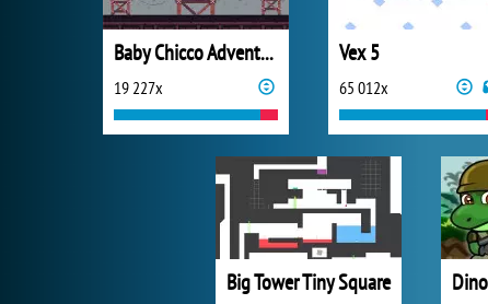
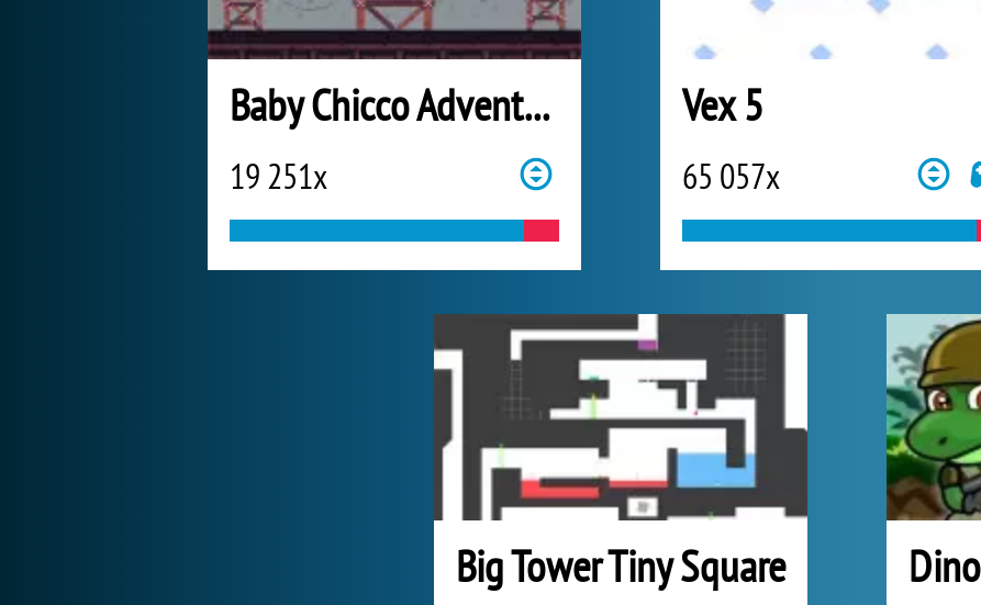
- 19 227x
+ 19 251x

- 65 012x
+ 65 057x
